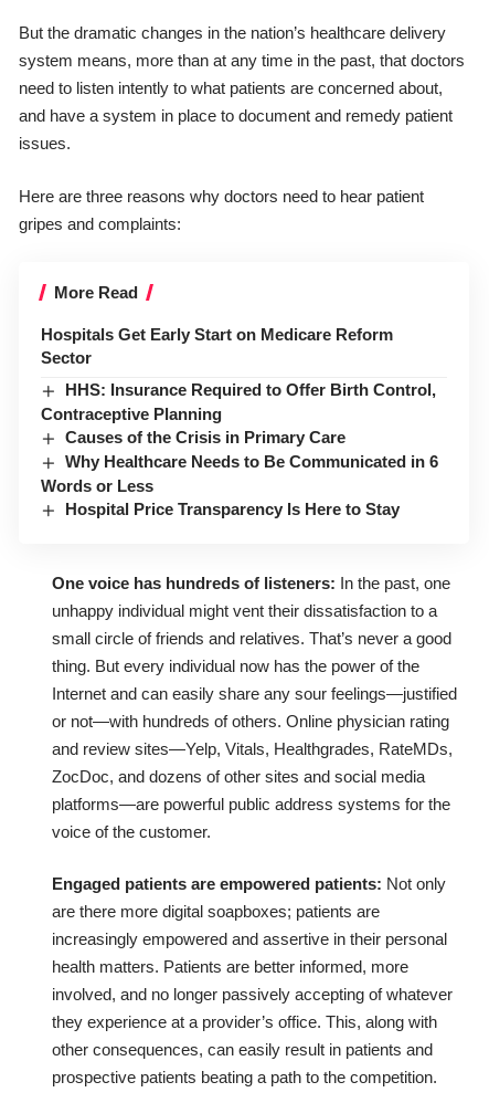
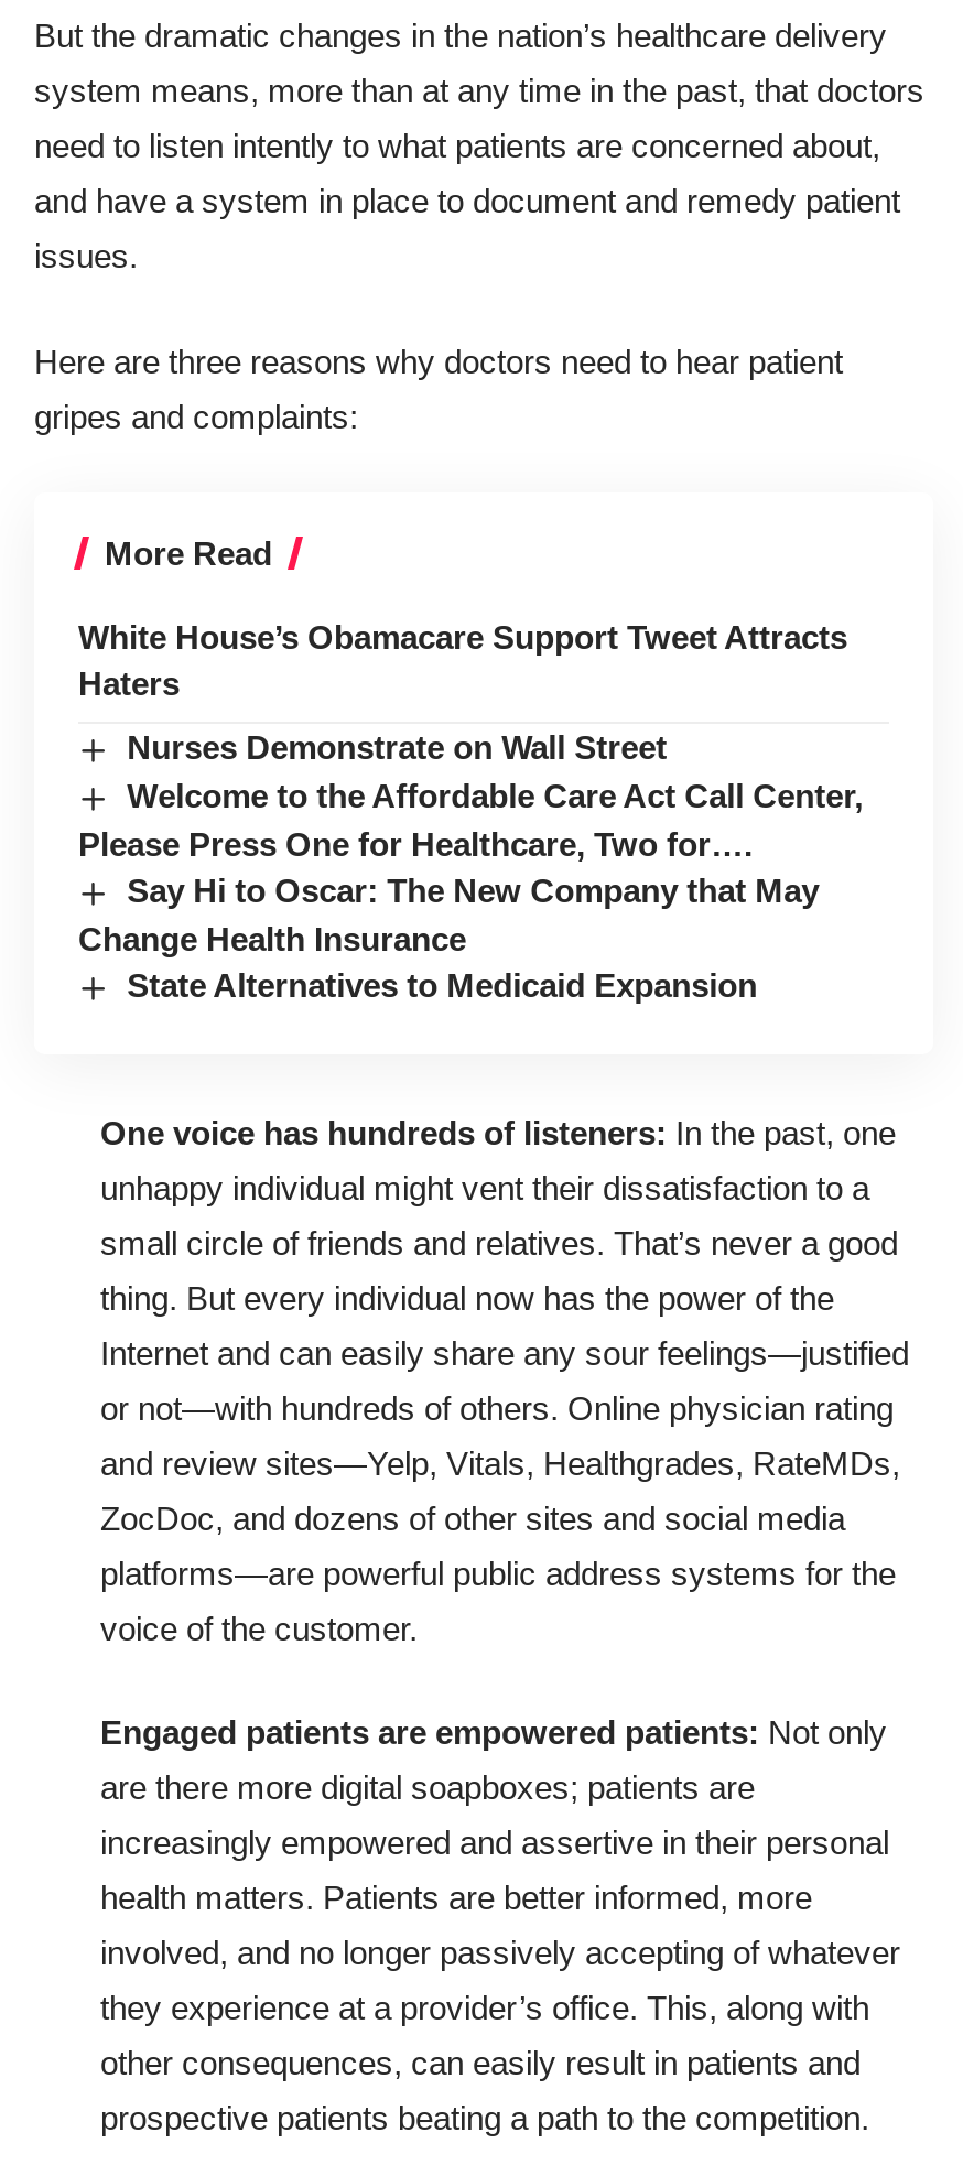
- Hospitals Get Early Start on Medicare Reform
- Sector
+ White House’s Obamacare Support Tweet Attracts
+ Haters

- HHS: Insurance Required to Offer Birth Control,
- Contraceptive Planning
- Causes of the Crisis in Primary Care
- Why Healthcare Needs to Be Communicated in 6
- Words or Less
- Hospital Price Transparency Is Here to Stay
+ Nurses Demonstrate on Wall Street
+ Welcome to the Affordable Care Act Call Center,
+ Please Press One for Healthcare, Two for….
+ Say Hi to Oscar: The New Company that May
+ Change Health Insurance
+ State Alternatives to Medicaid Expansion
